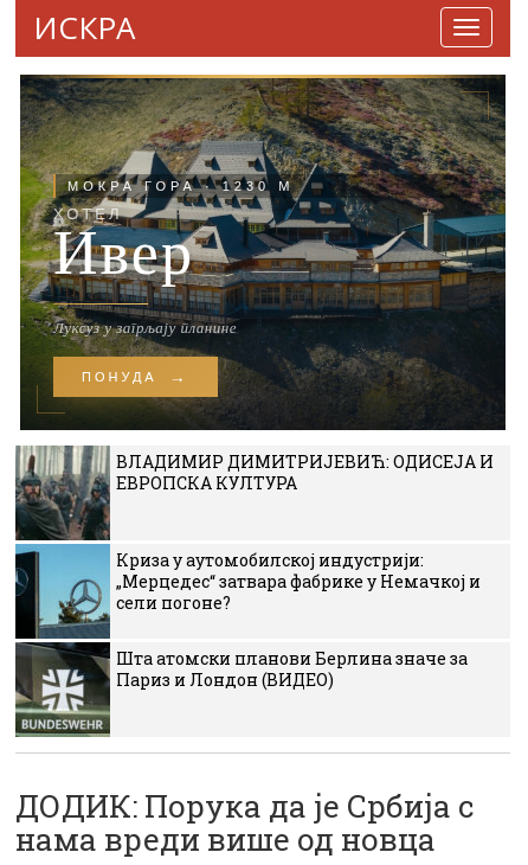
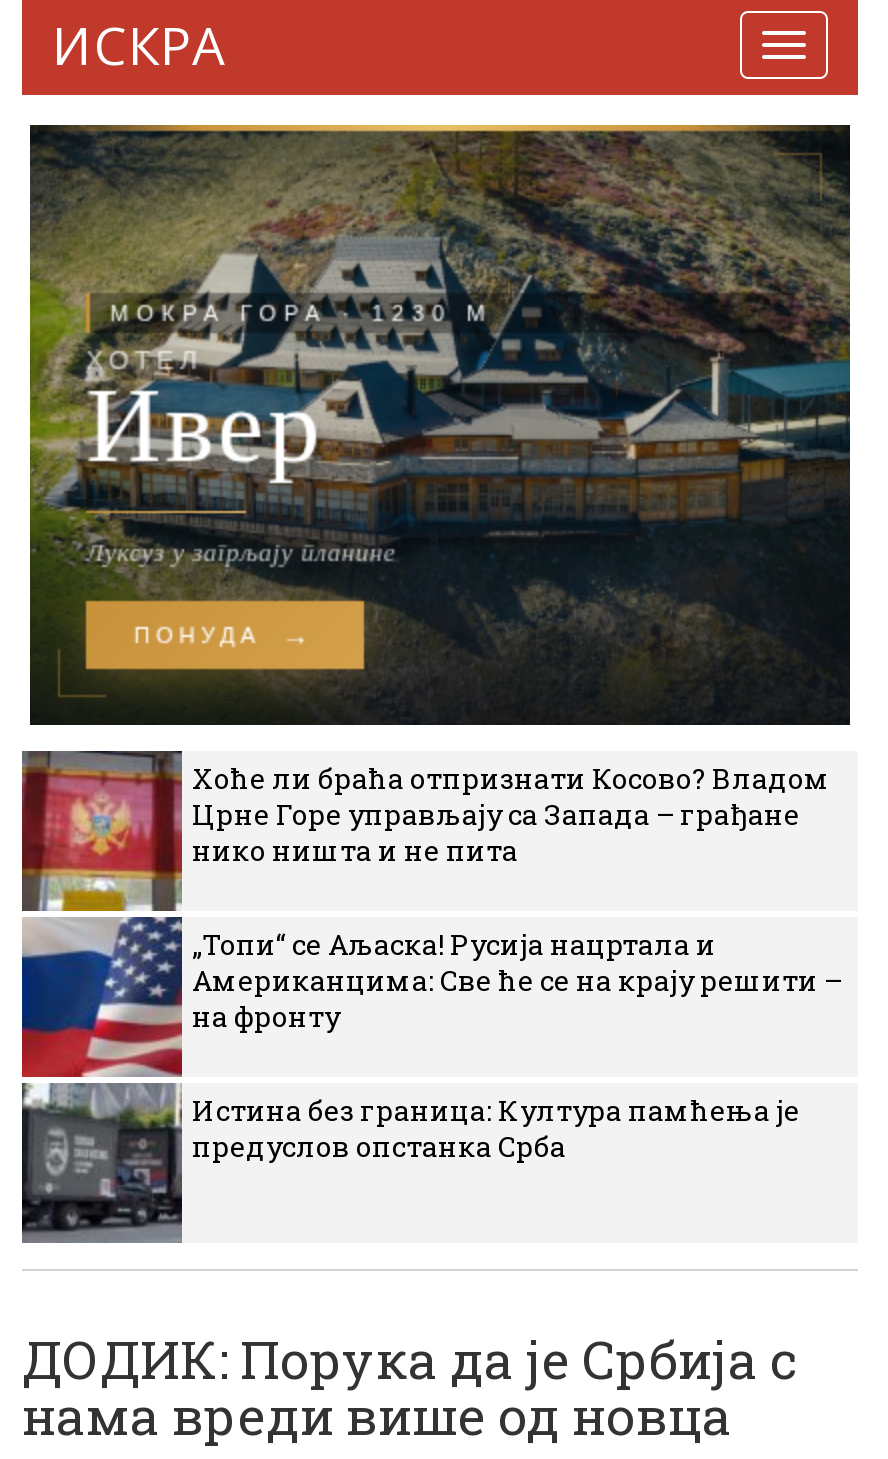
- [image]
- ВЛАДИМИР ДИМИТРИЈЕВИЋ: ОДИСЕЈА И
- ЕВРОПСКА КУЛТУРА
+ [image]
+ Хоће ли браћа отпризнати Косово? Владом
+ Црне Горе управљају са Запада – грађане
+ нико ништа и не пита

- Криза у аутомобилској индустрији:
- „Мерцедес“ затвара фабрике у Немачкој и
- сели погоне?
+ „Топи“ се Аљаска! Русија нацртала и
+ Американцима: Све ће се на крају решити –
+ на фронту

- Шта атомски планови Берлина значе за
- Париз и Лондон (ВИДЕО)
+ Истина без граница: Култура памћења је
+ предуслов опстанка Срба
